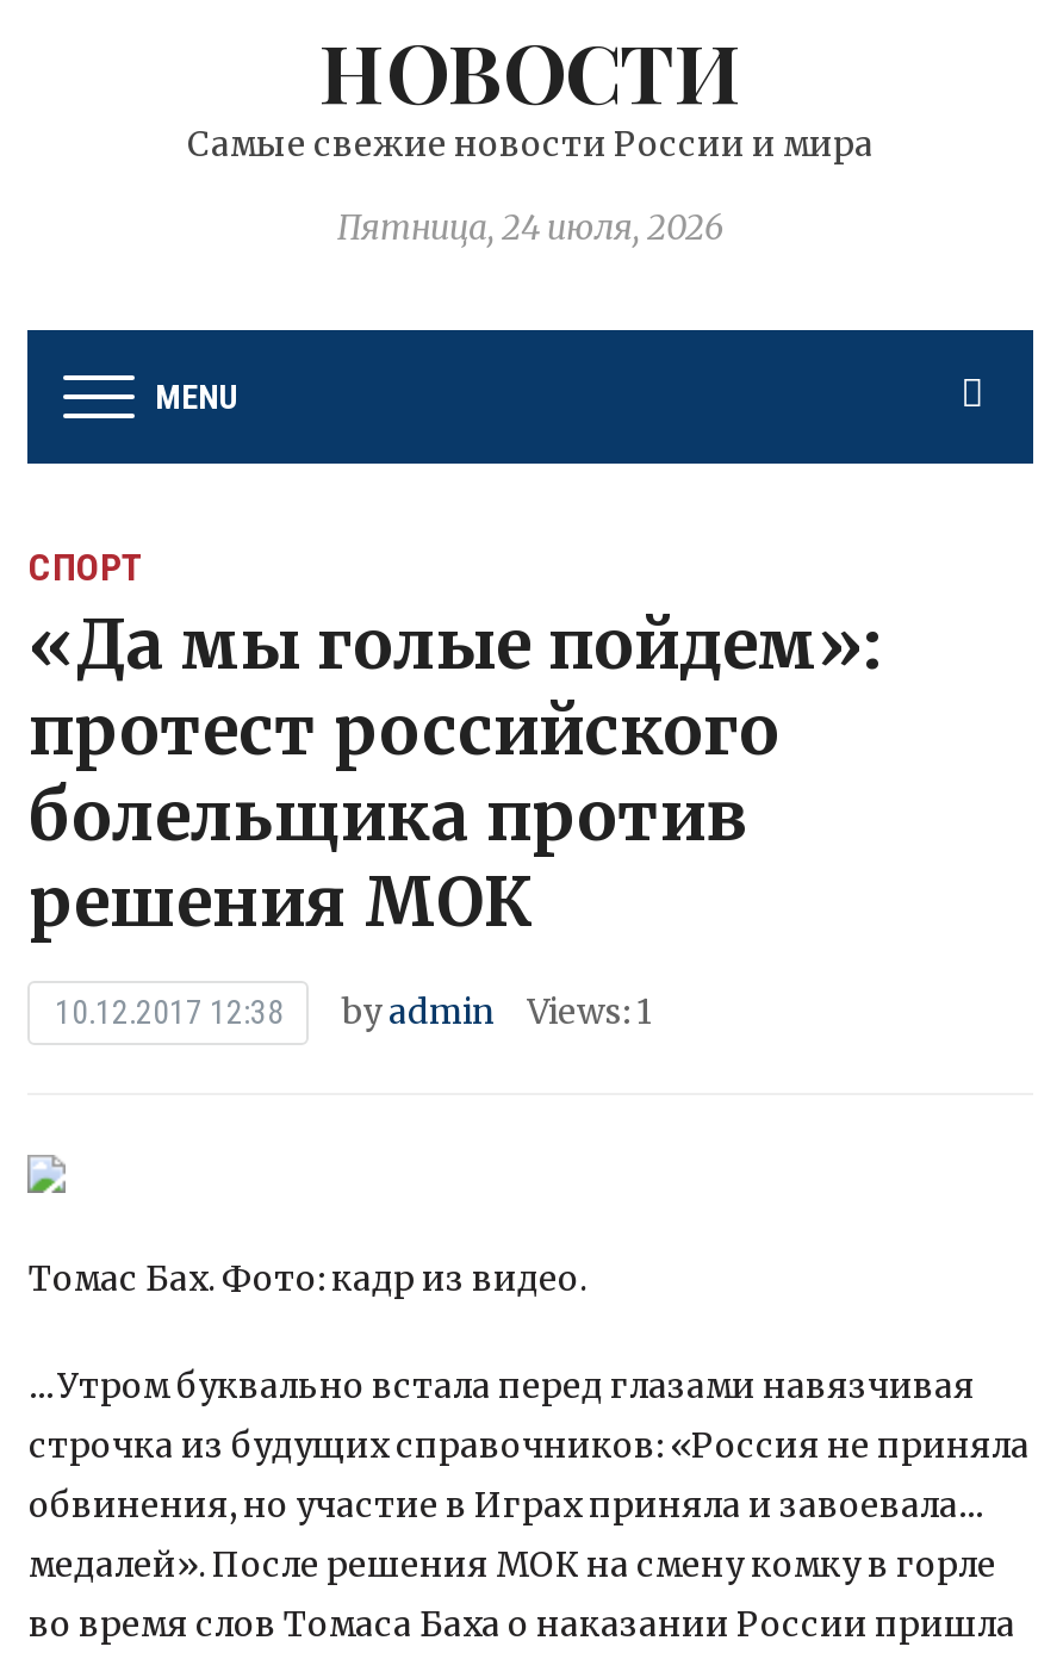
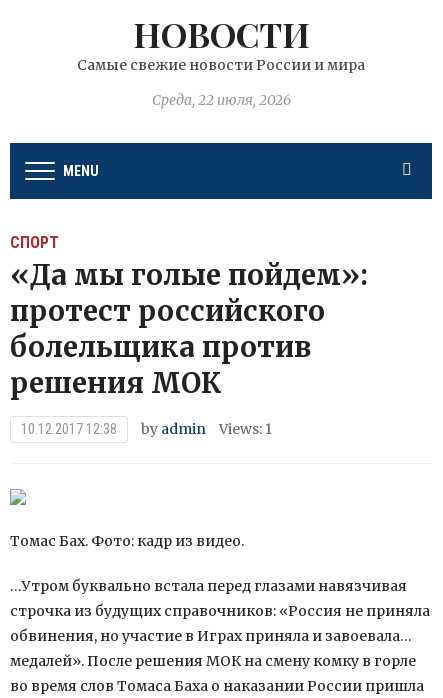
- Пятница, 24 июля, 2026
+ Среда, 22 июля, 2026
